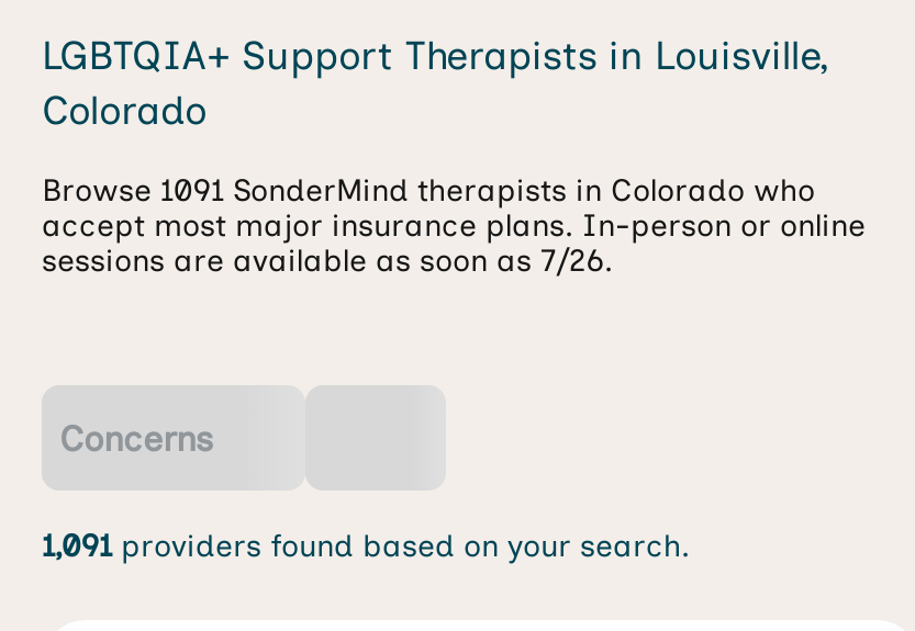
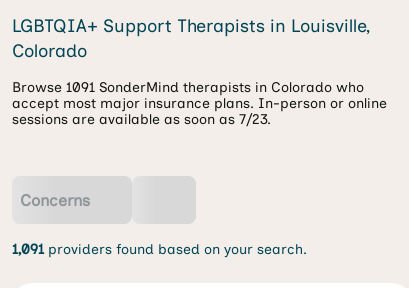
- sessions are available as soon as 7/26.
+ sessions are available as soon as 7/23.
